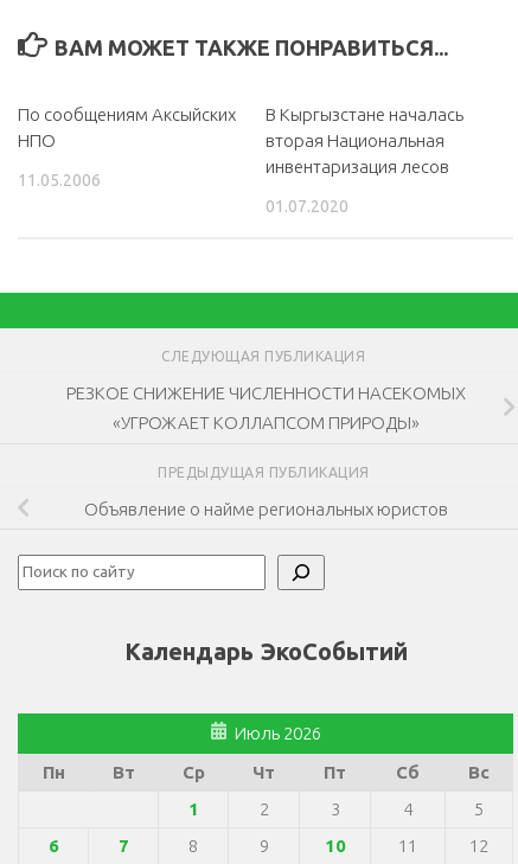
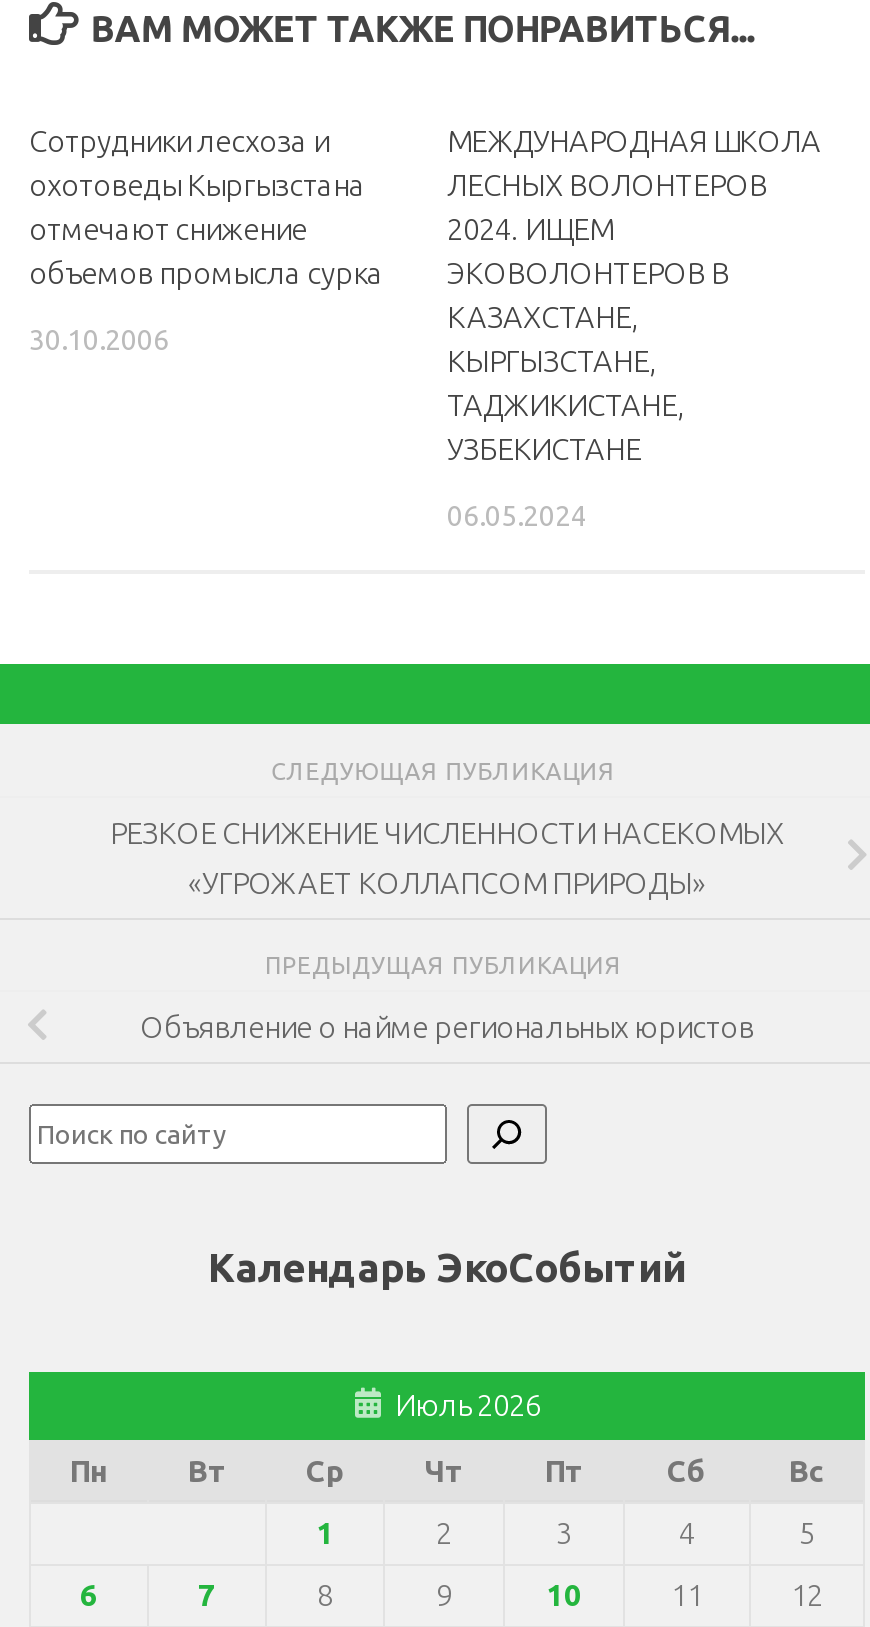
- По сообщениям Аксыйских
- НПО
+ Сотрудники лесхоза и
+ охотоведы Кыргызстана
+ отмечают снижение
+ объемов промысла сурка

- В Кыргызстане началась
- вторая Национальная
- инвентаризация лесов
+ МЕЖДУНАРОДНАЯ ШКОЛА
+ ЛЕСНЫХ ВОЛОНТЕРОВ
+ 2024. ИЩЕМ
+ ЭКОВОЛОНТЕРОВ В
+ КАЗАХСТАНЕ,
+ КЫРГЫЗСТАНЕ,
+ ТАДЖИКИСТАНЕ,
+ УЗБЕКИСТАНЕ

- 11.05.2006
+ 30.10.2006

- 01.07.2020
+ 06.05.2024
